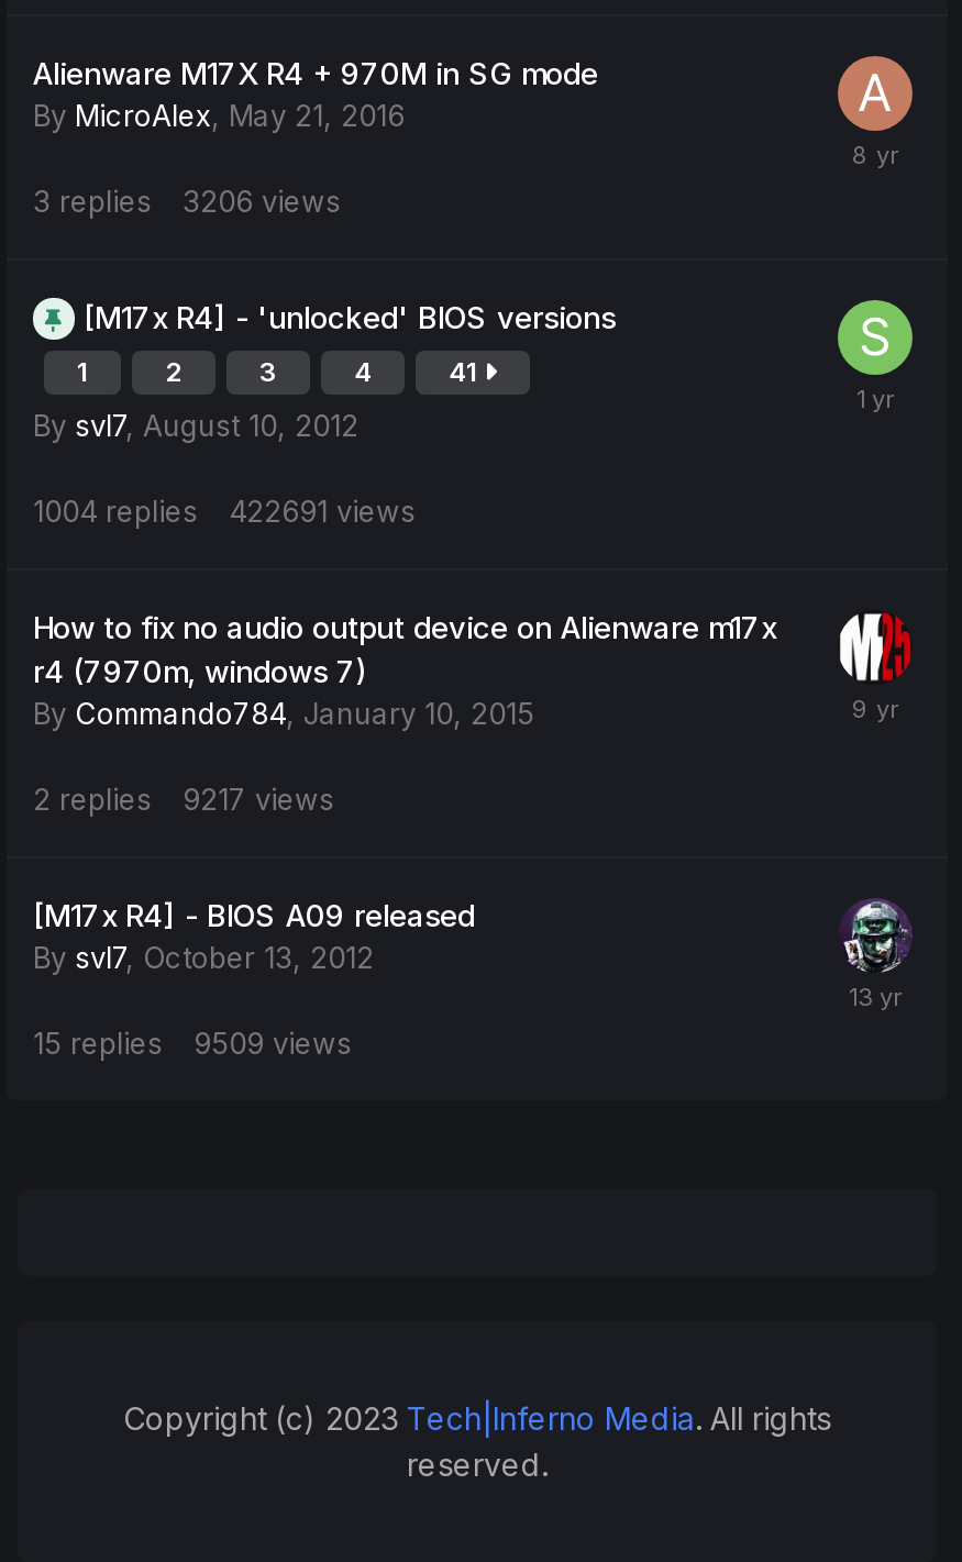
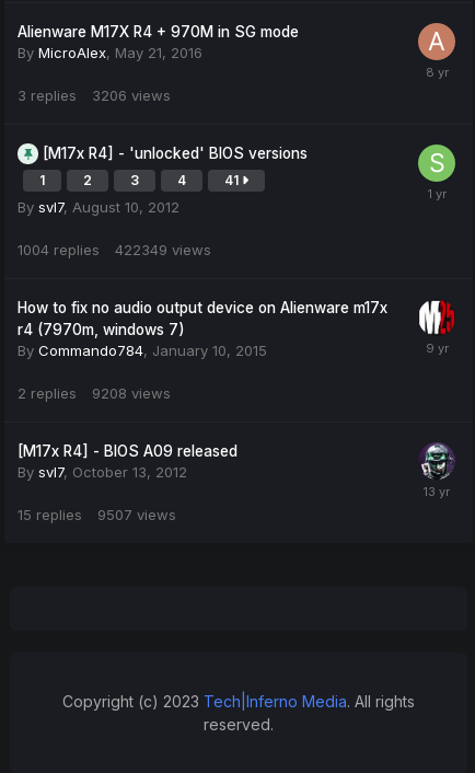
- 1004 replies 422691 views
+ 1004 replies 422349 views

- 2 replies 9217 views
+ 2 replies 9208 views

- 15 replies 9509 views
+ 15 replies 9507 views
